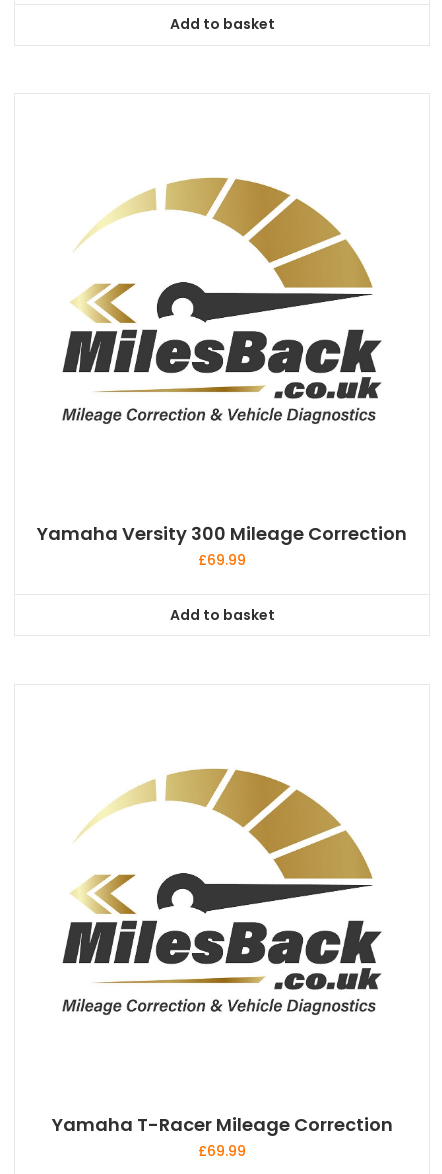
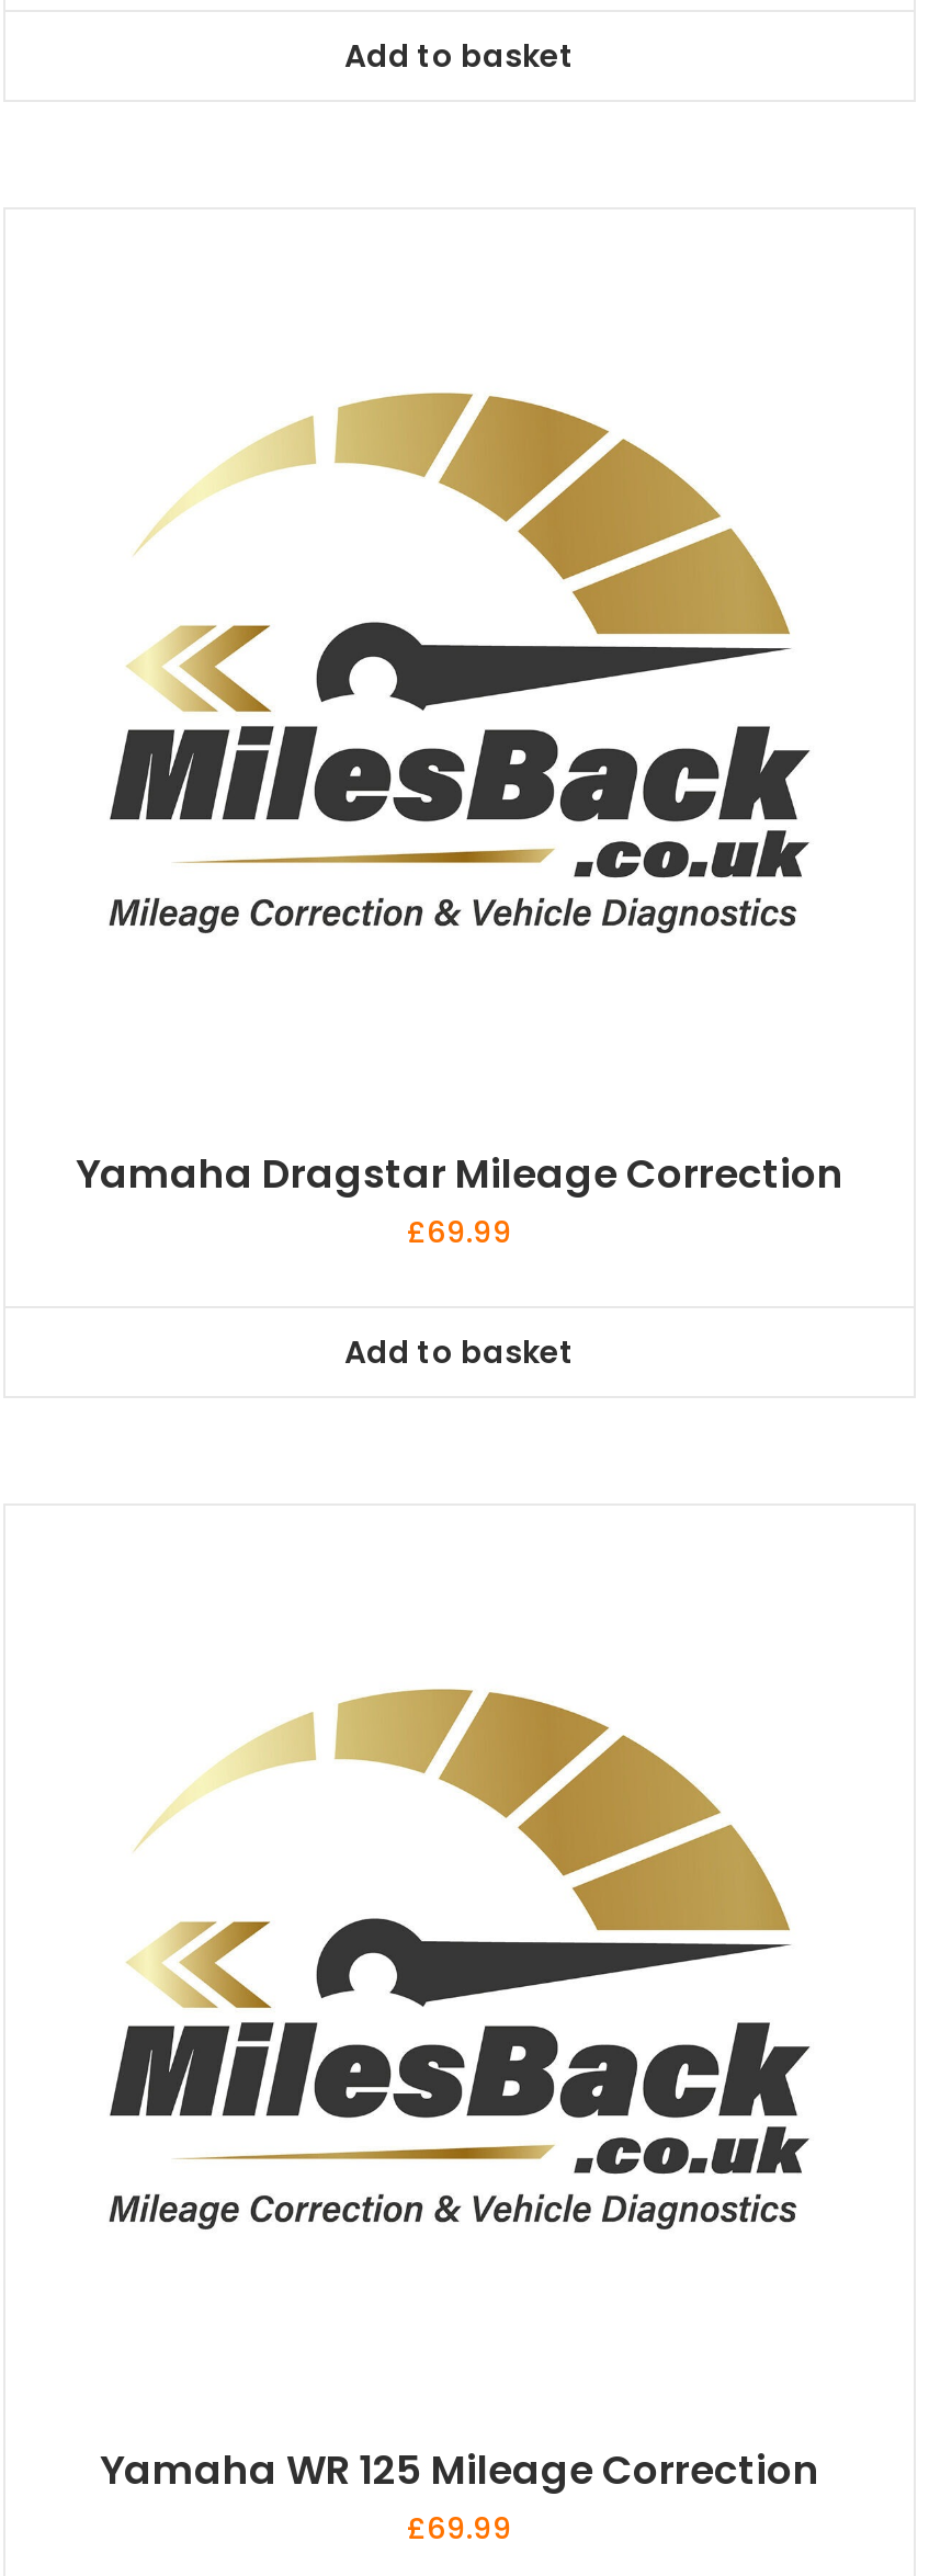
- Yamaha Versity 300 Mileage Correction
+ Yamaha Dragstar Mileage Correction

- Yamaha T-Racer Mileage Correction
+ Yamaha WR 125 Mileage Correction
